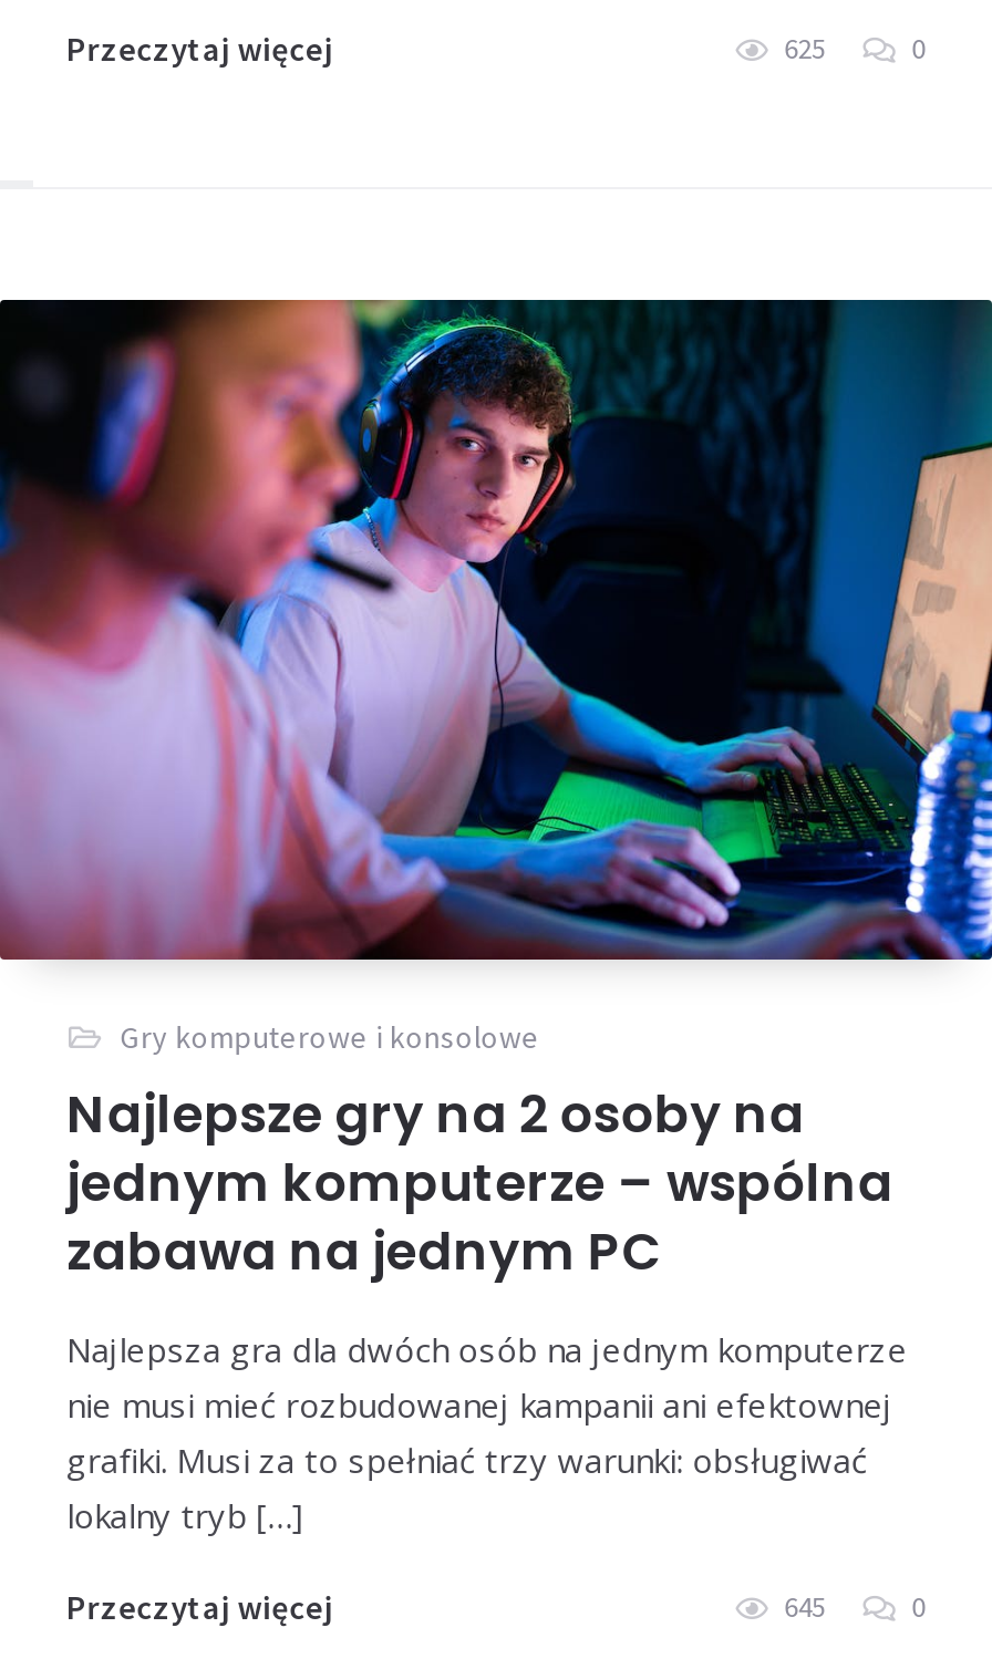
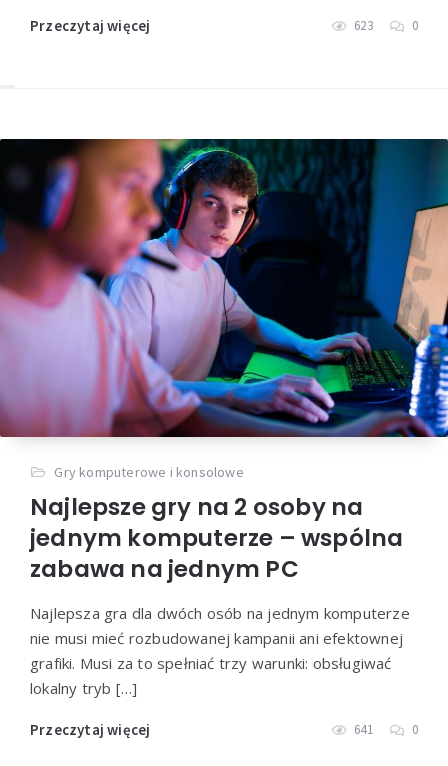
- 625
+ 623

- 645
+ 641
